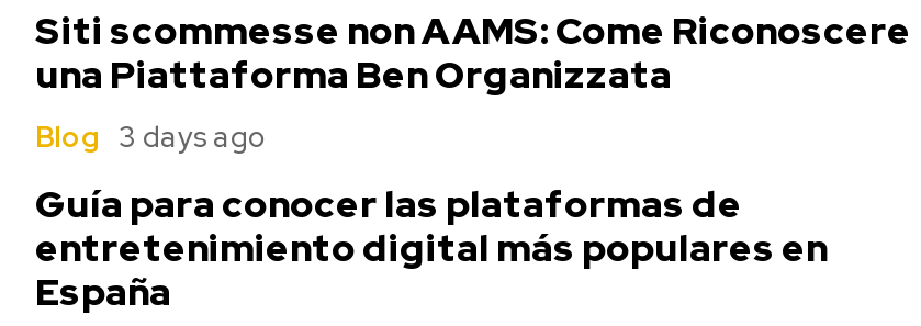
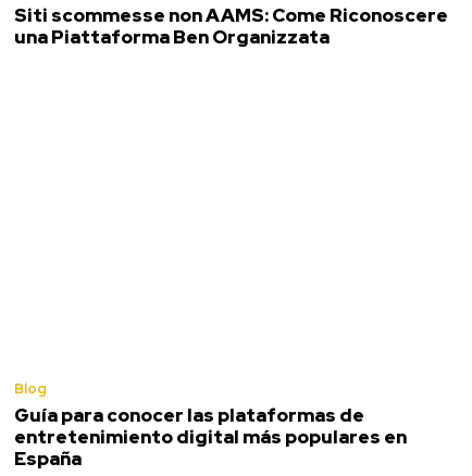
- Blog 3 days ago
+ Blog
